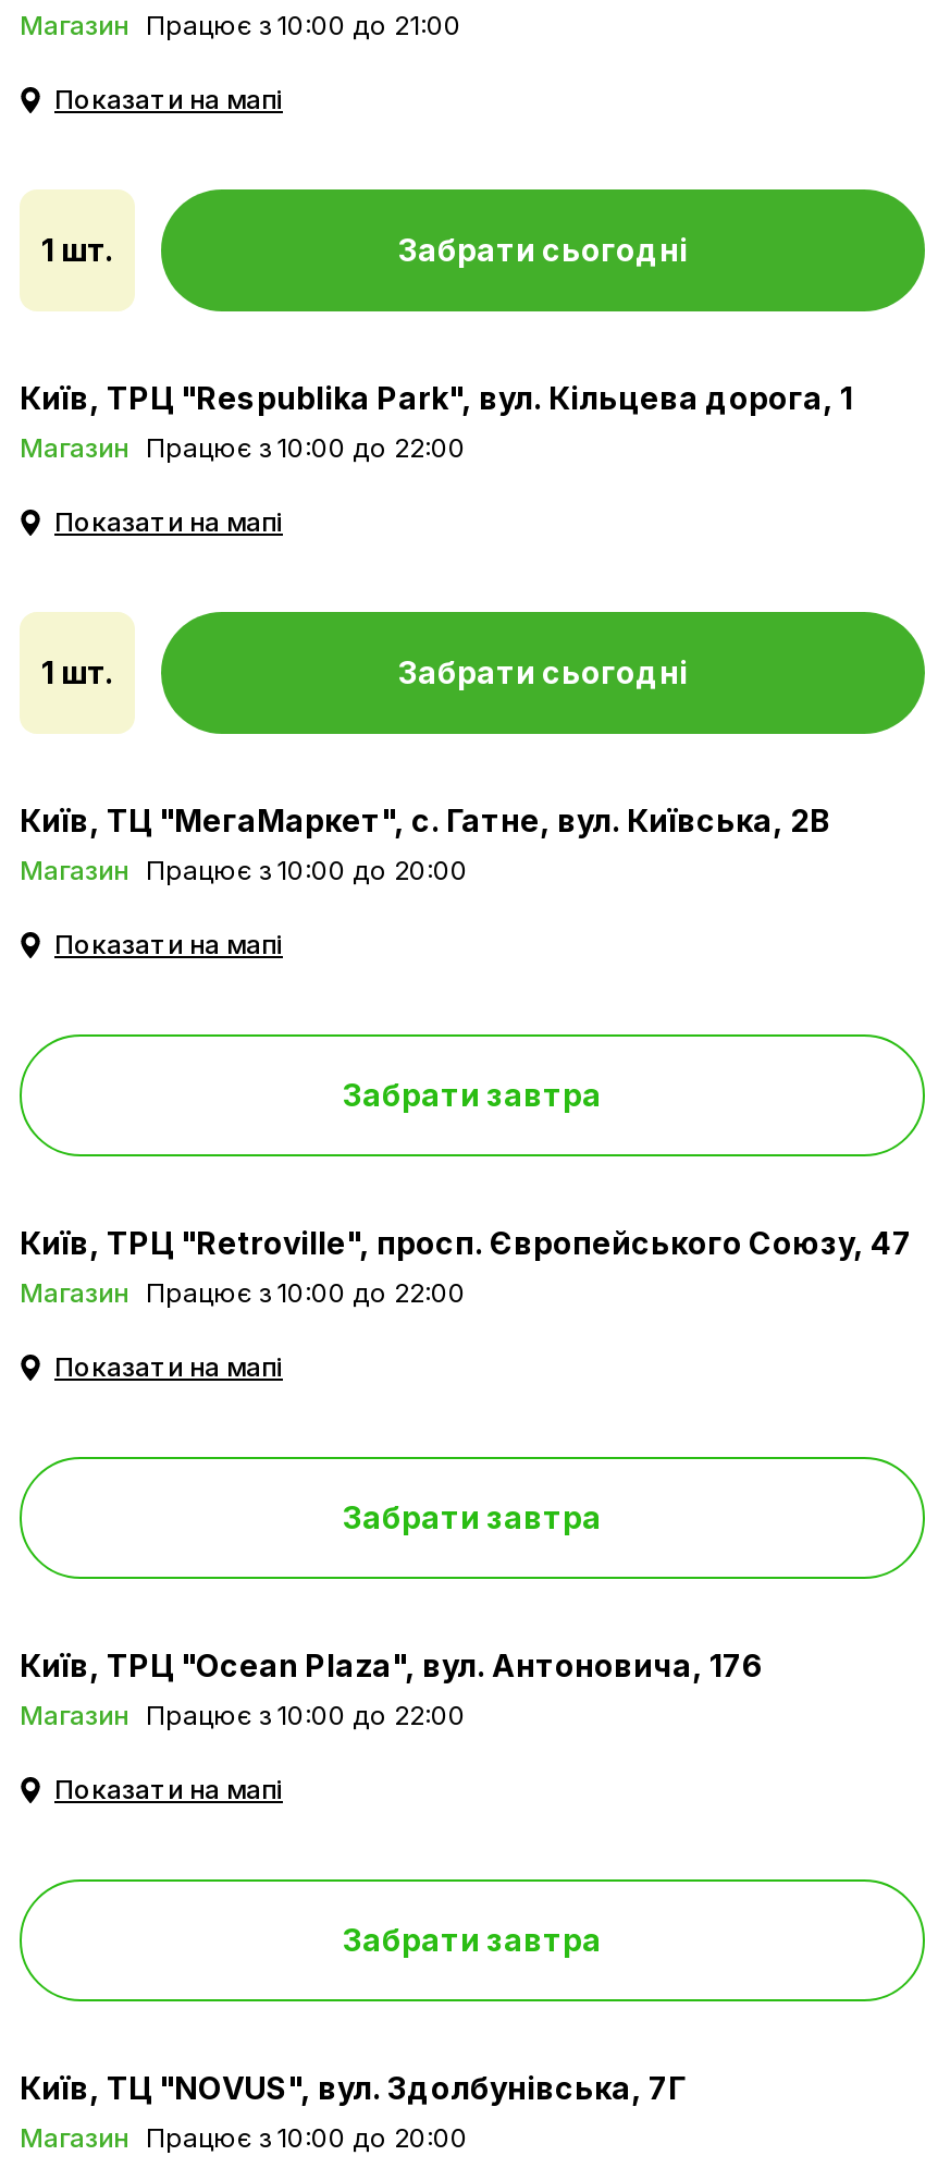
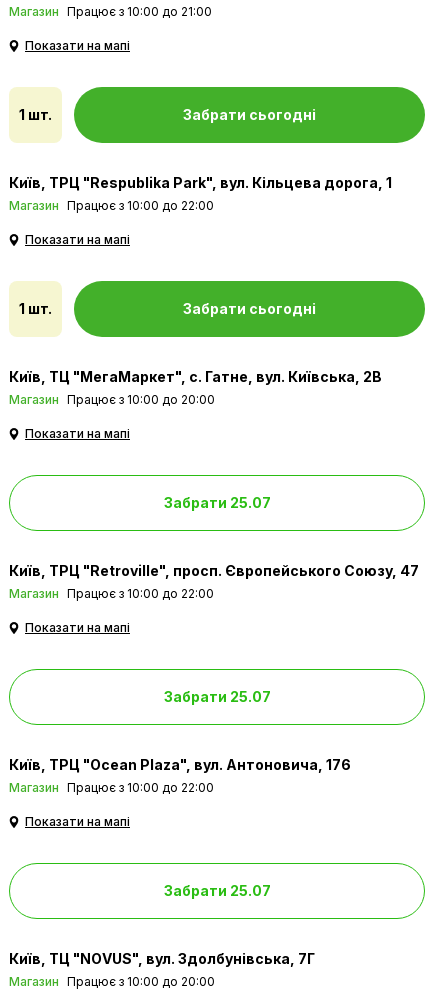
- Забрати завтра
+ Забрати 25.07

- Забрати завтра
+ Забрати 25.07

- Забрати завтра
+ Забрати 25.07
